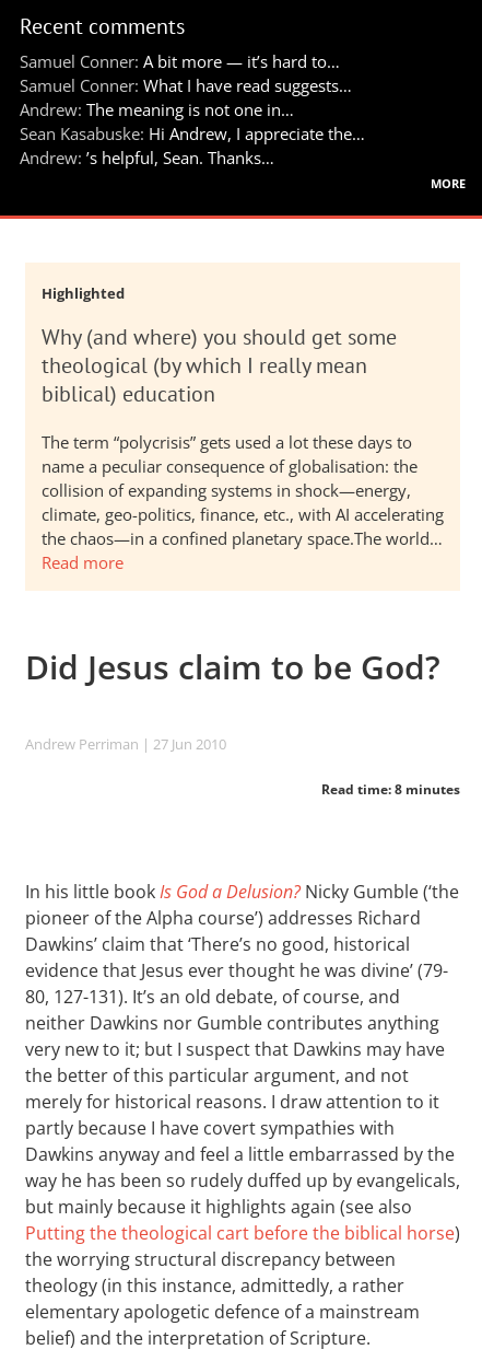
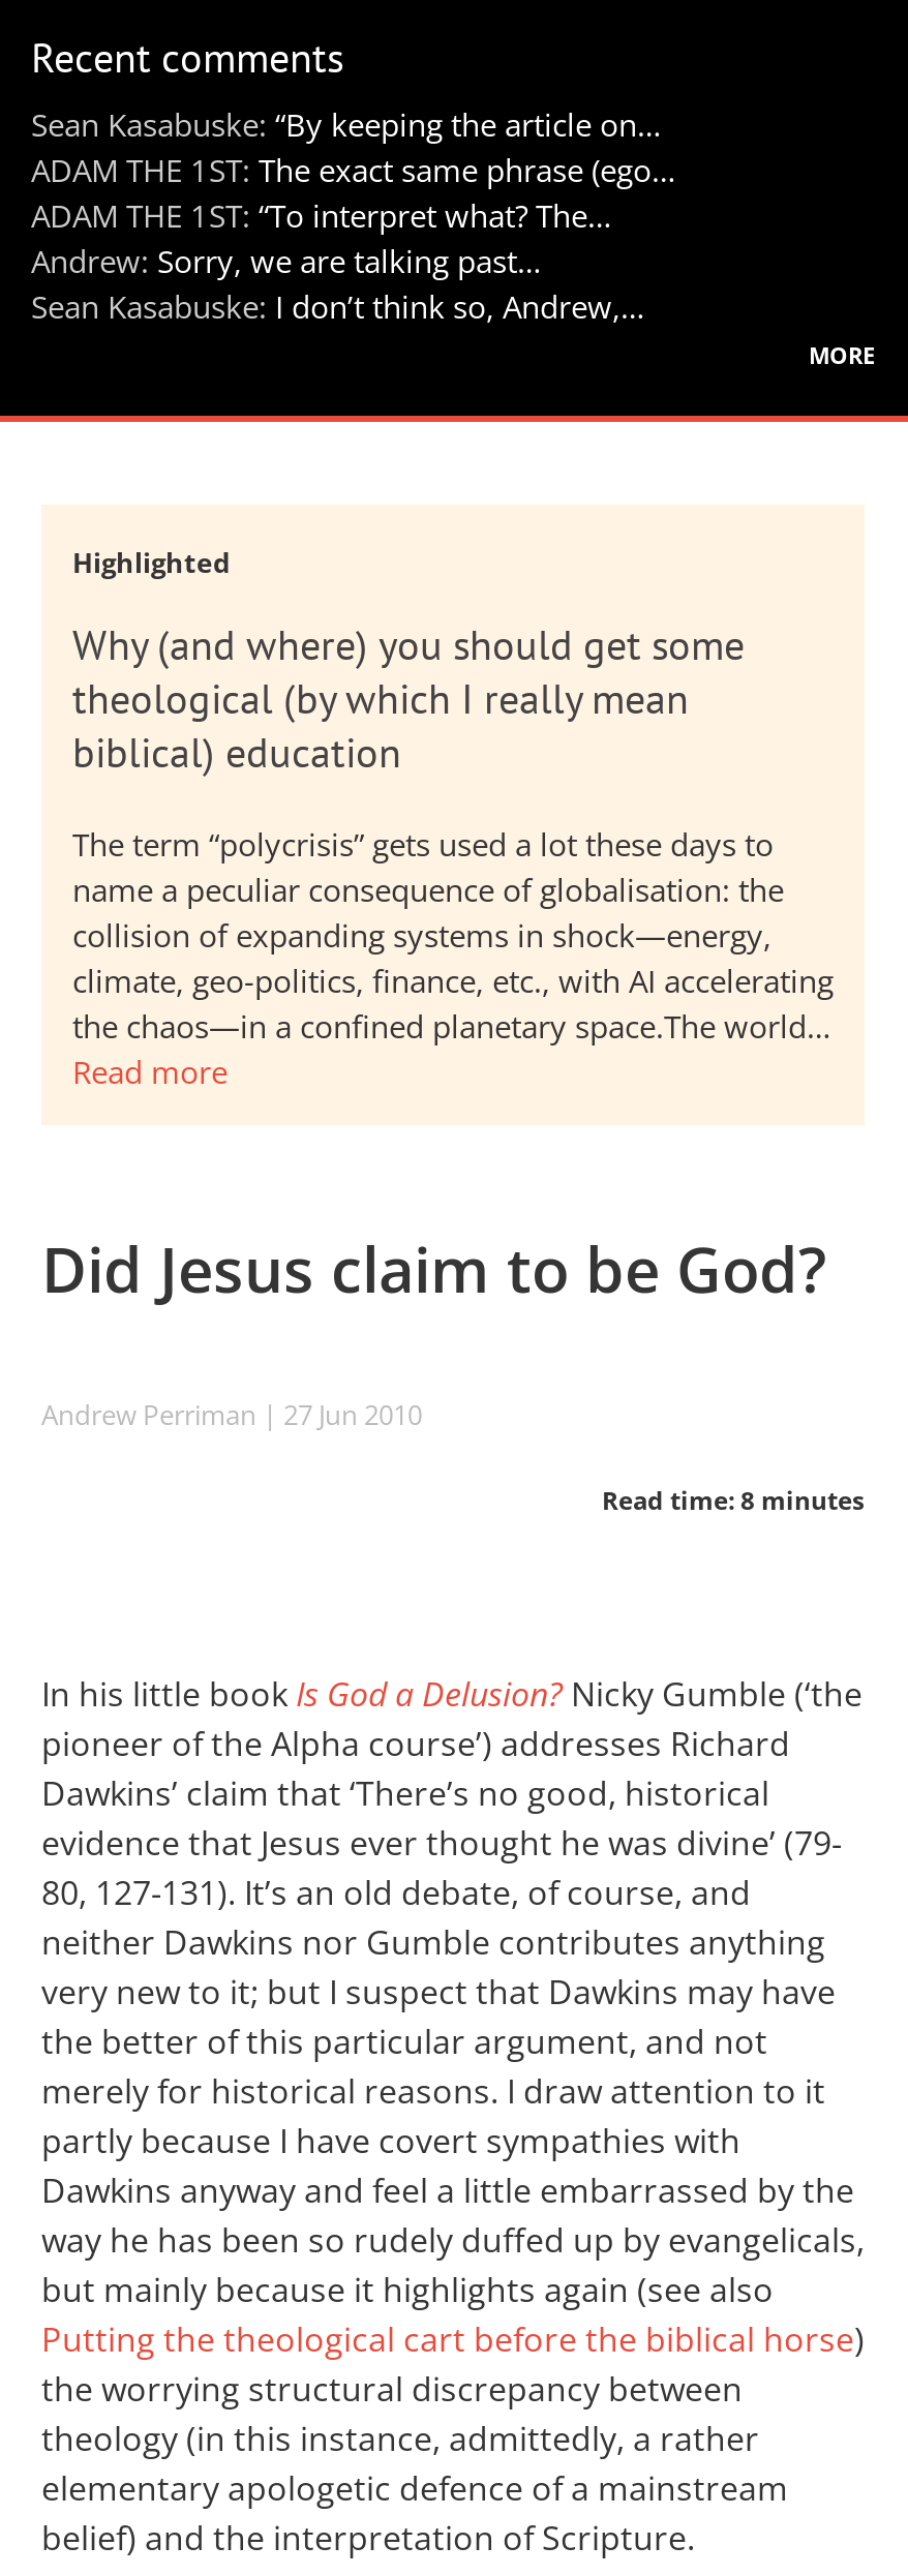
- Samuel Conner: A bit more — it’s hard to…
- Samuel Conner: What I have read suggests…
- Andrew: The meaning is not one in…
- Sean Kasabuske: Hi Andrew, I appreciate the…
- Andrew:’s helpful, Sean. Thanks…
+ Sean Kasabuske: “By keeping the article on…
+ ADAM THE 1ST: The exact same phrase (ego…
+ ADAM THE 1ST: “To interpret what? The…
+ Andrew: Sorry, we are talking past…
+ Sean Kasabuske: I don’t think so, Andrew,…
